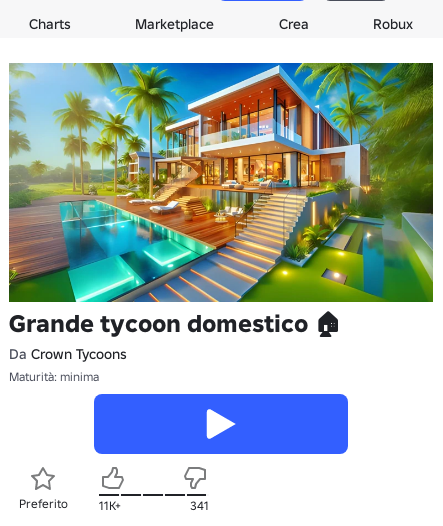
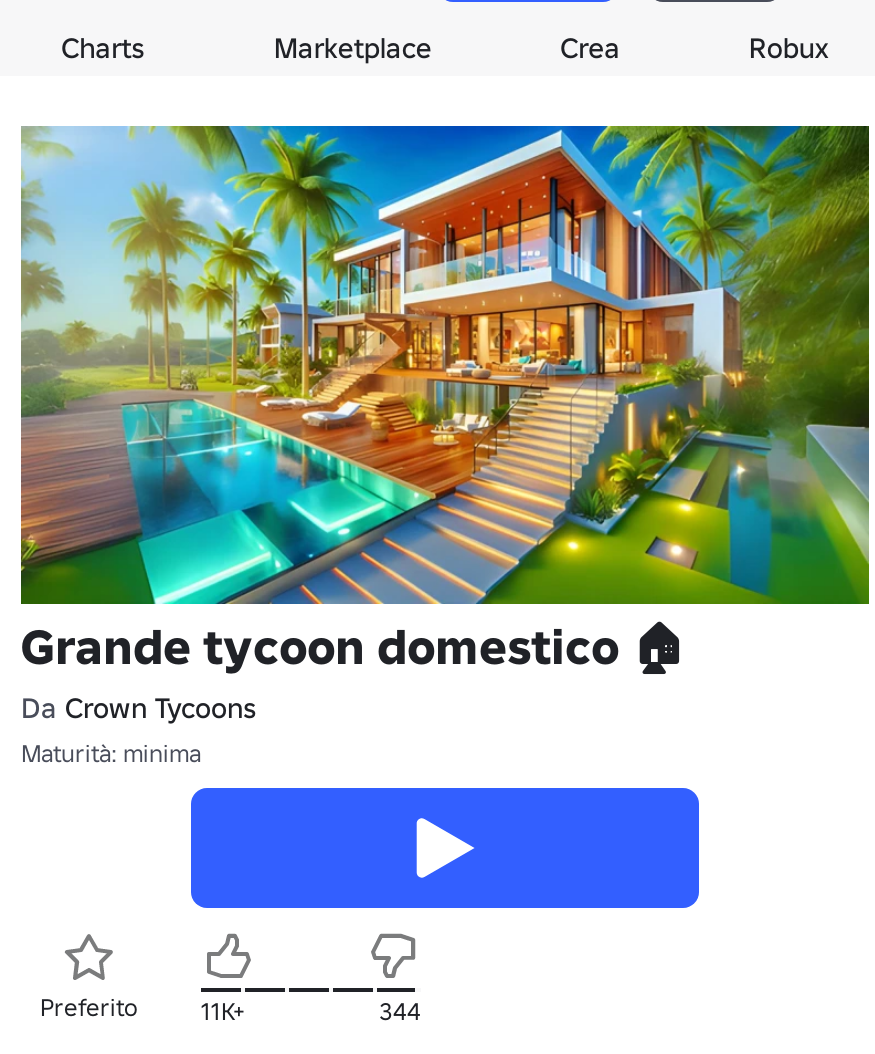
- 341
+ 344
